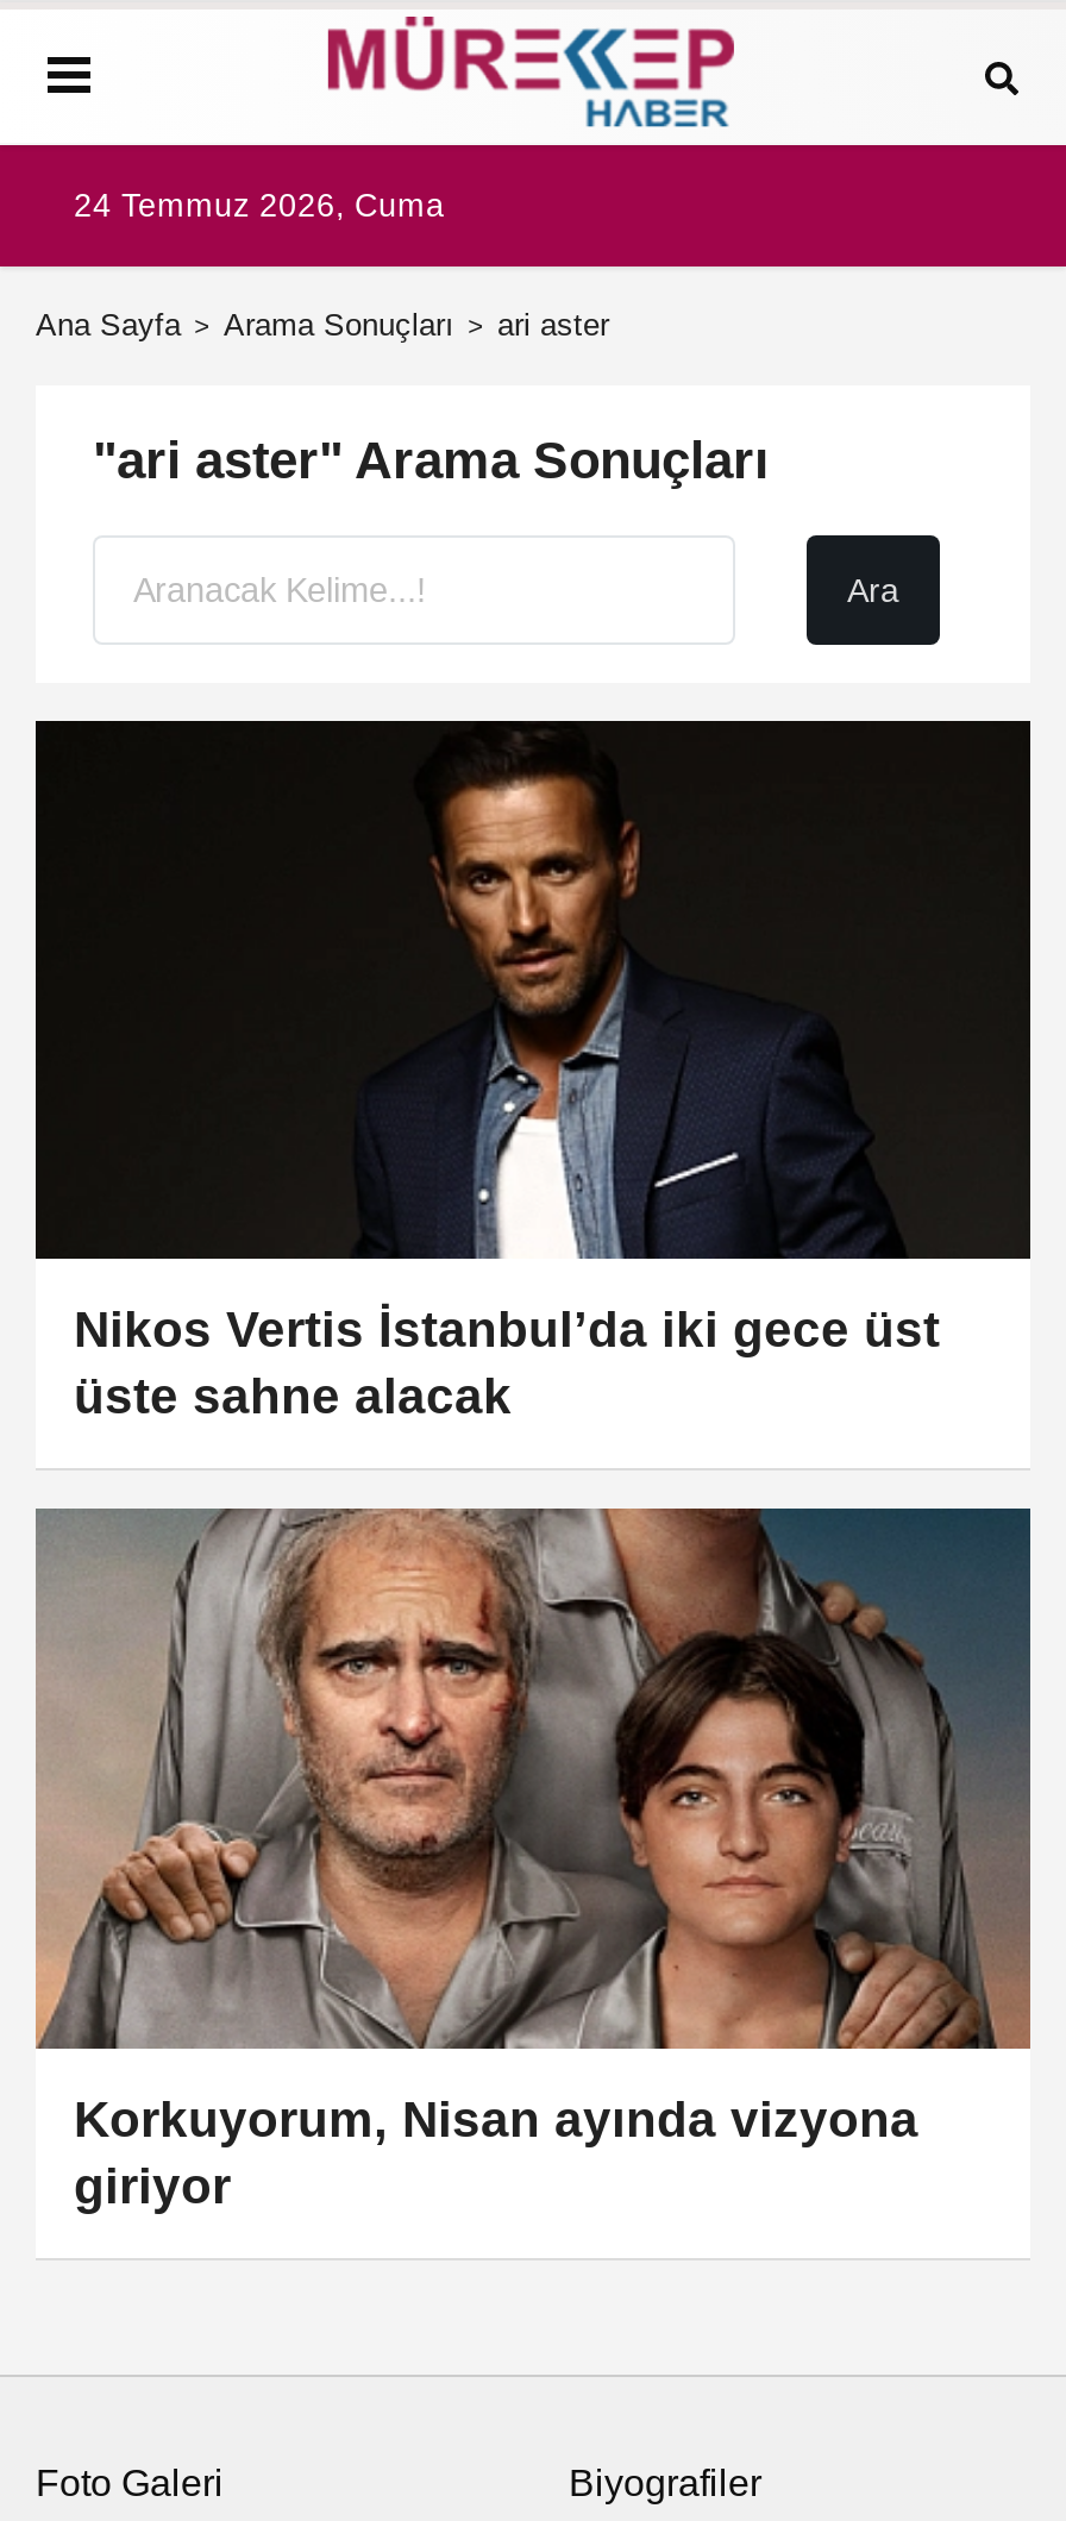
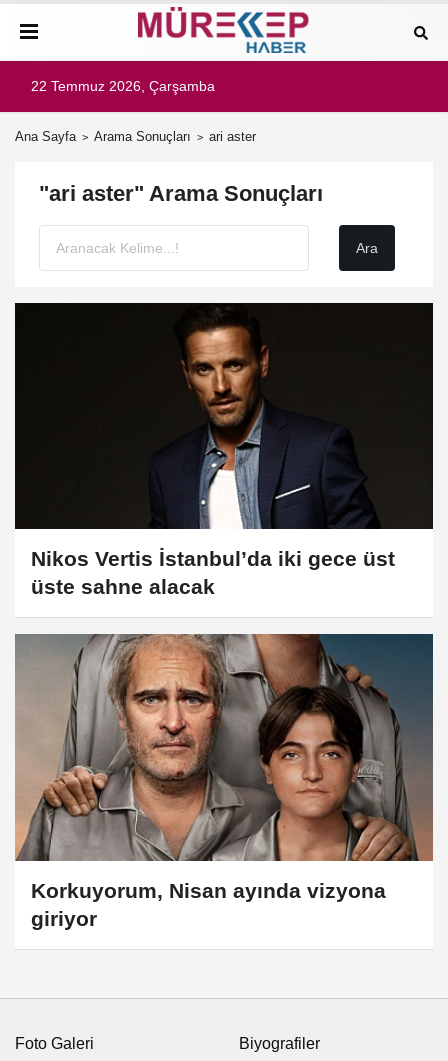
- 24 Temmuz 2026, Cuma
+ 22 Temmuz 2026, Çarşamba
